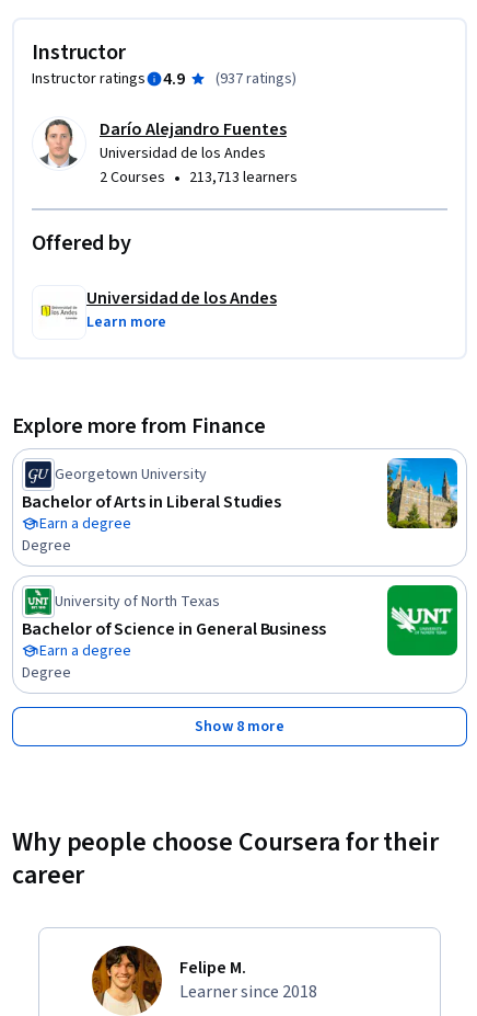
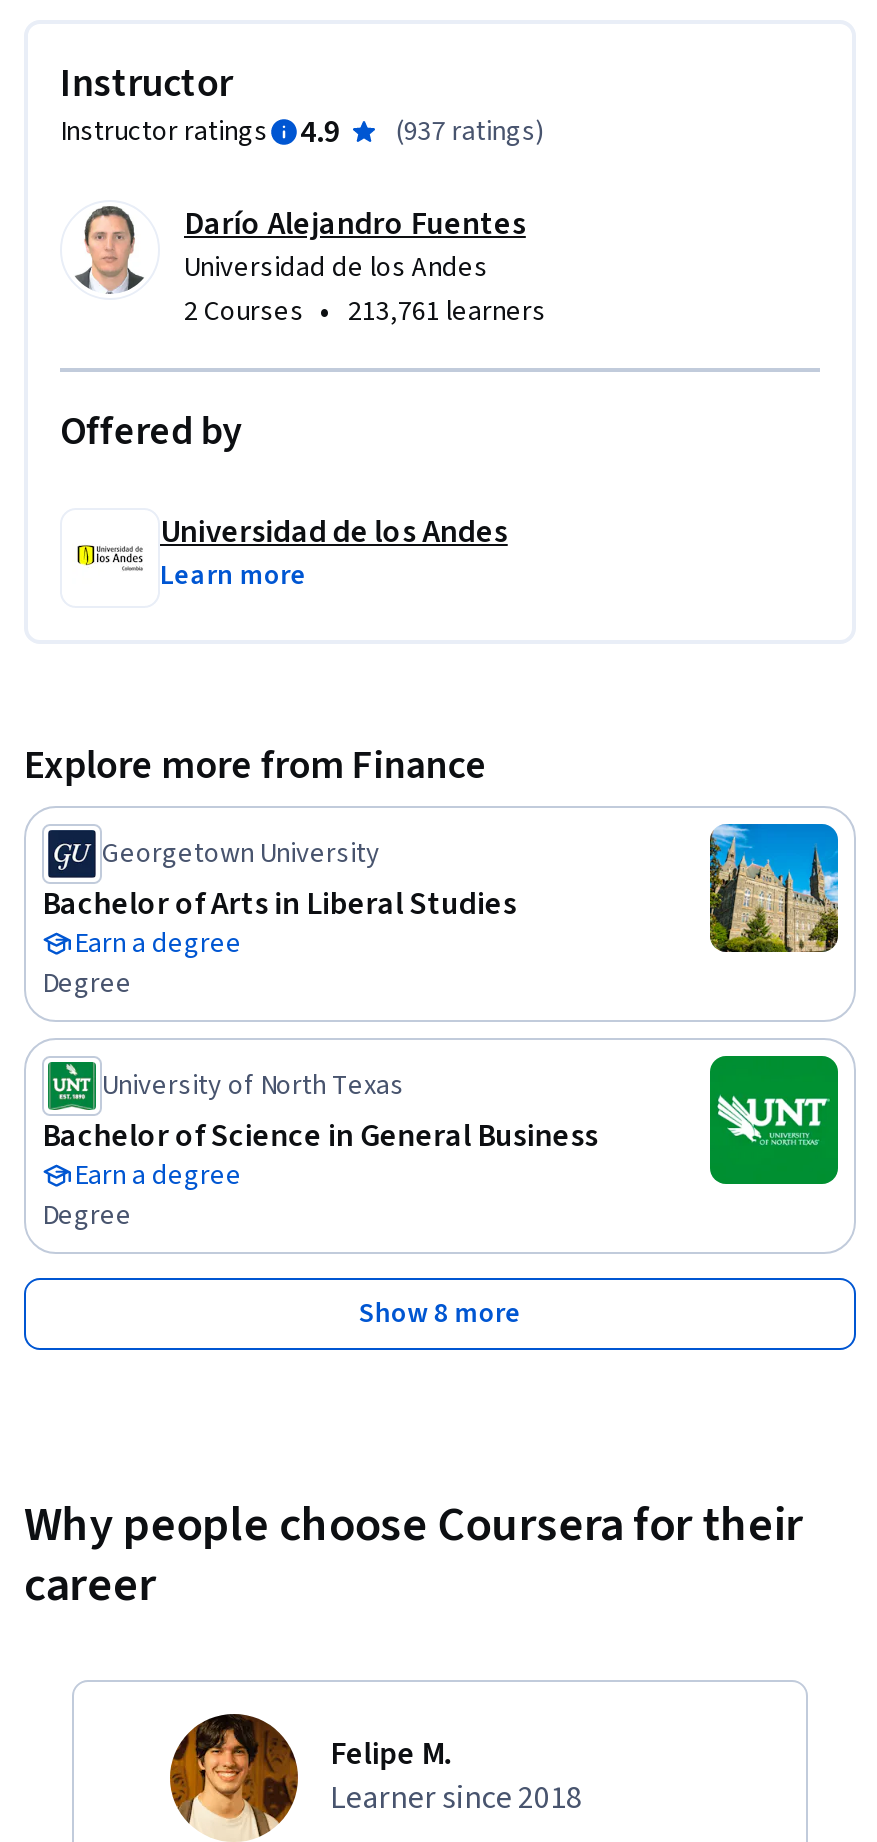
- 2 Courses • 213,713 learners
+ 2 Courses • 213,761 learners
